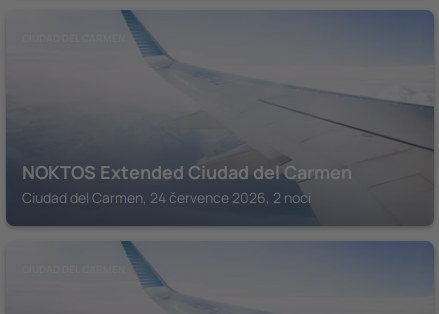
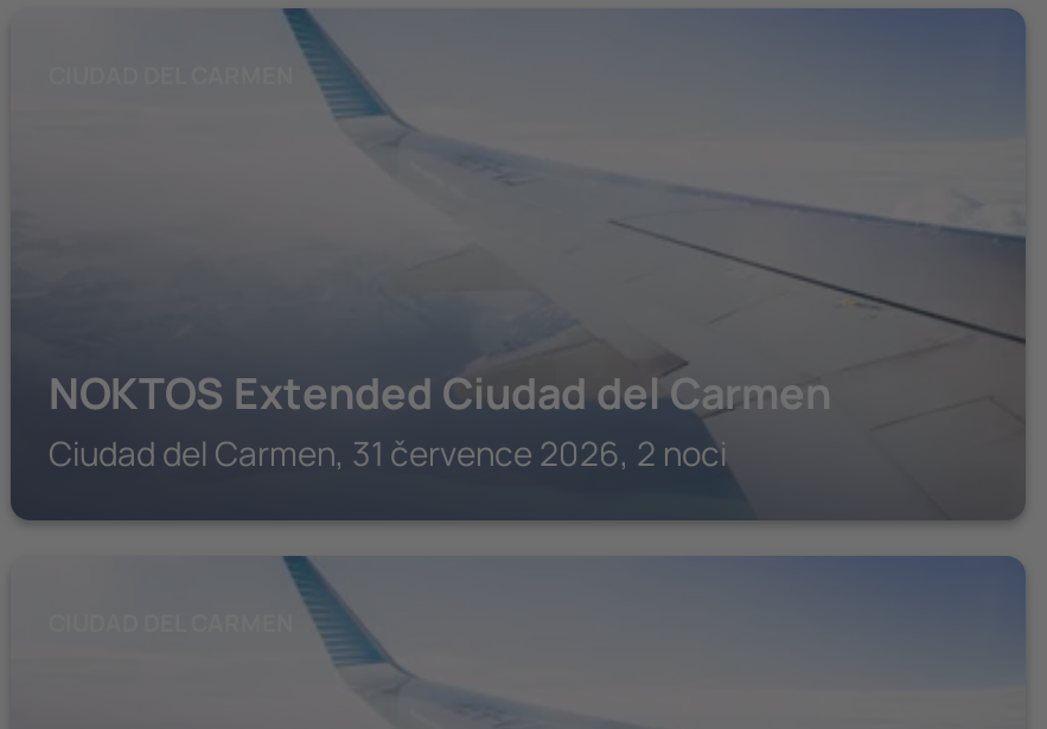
- Ciudad del Carmen, 24 července 2026, 2 noci
+ Ciudad del Carmen, 31 července 2026, 2 noci
